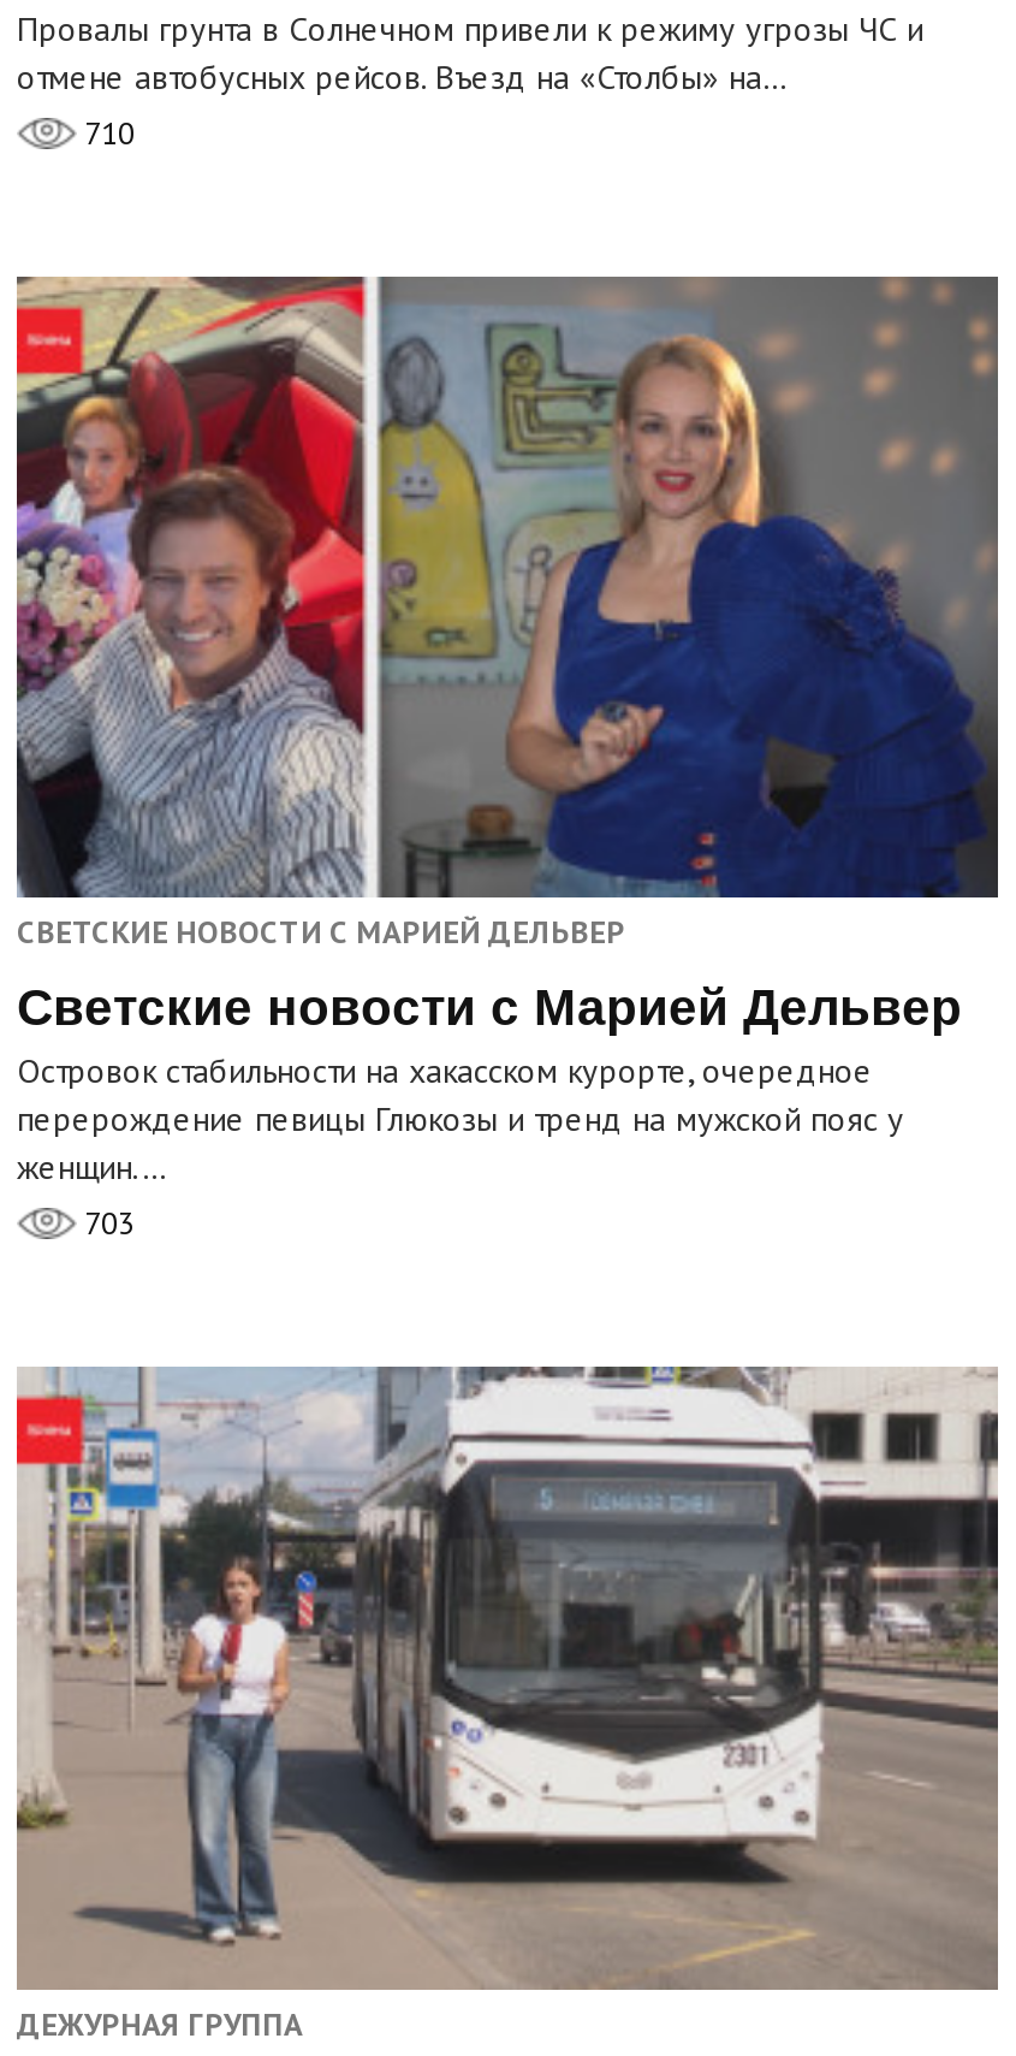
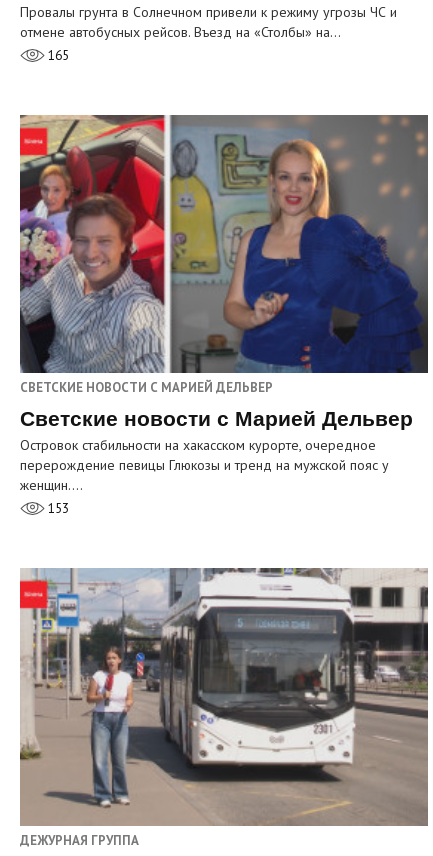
- 710
+ 165

- 703
+ 153
